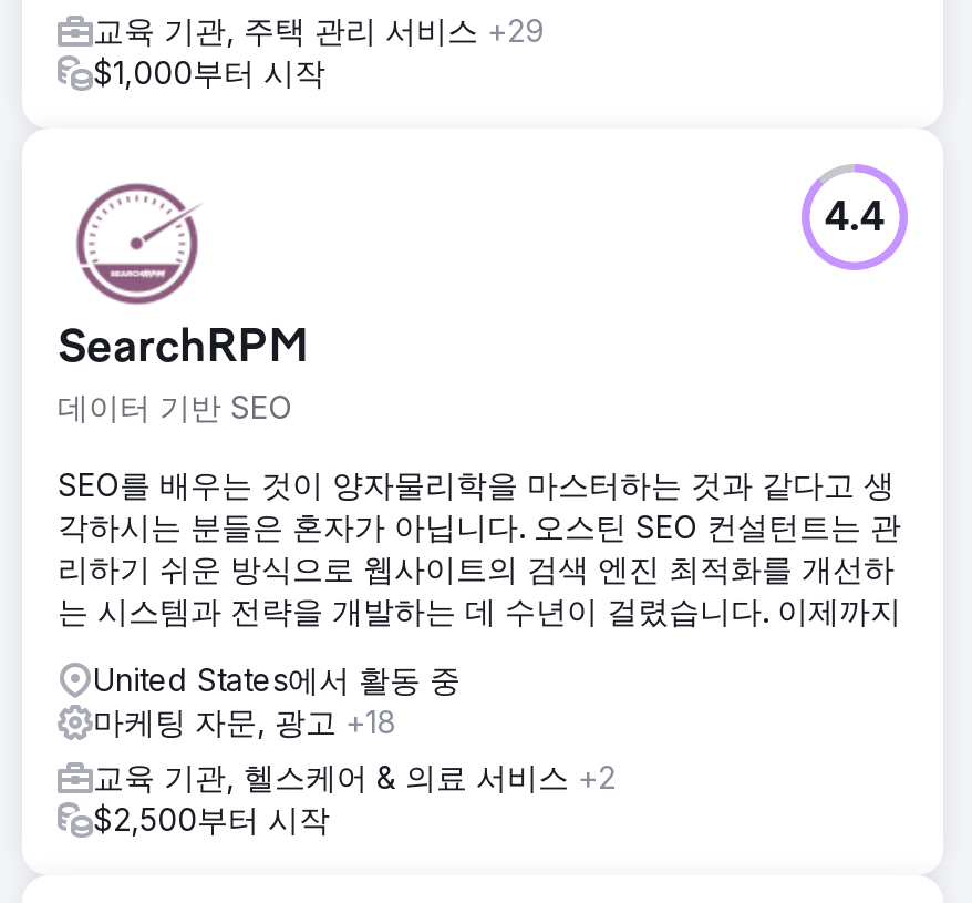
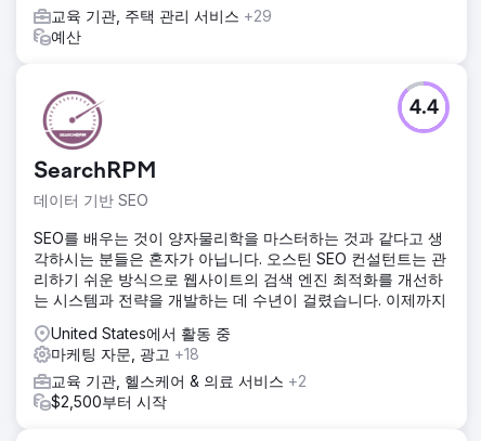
- $1,000부터 시작
+ 예산
